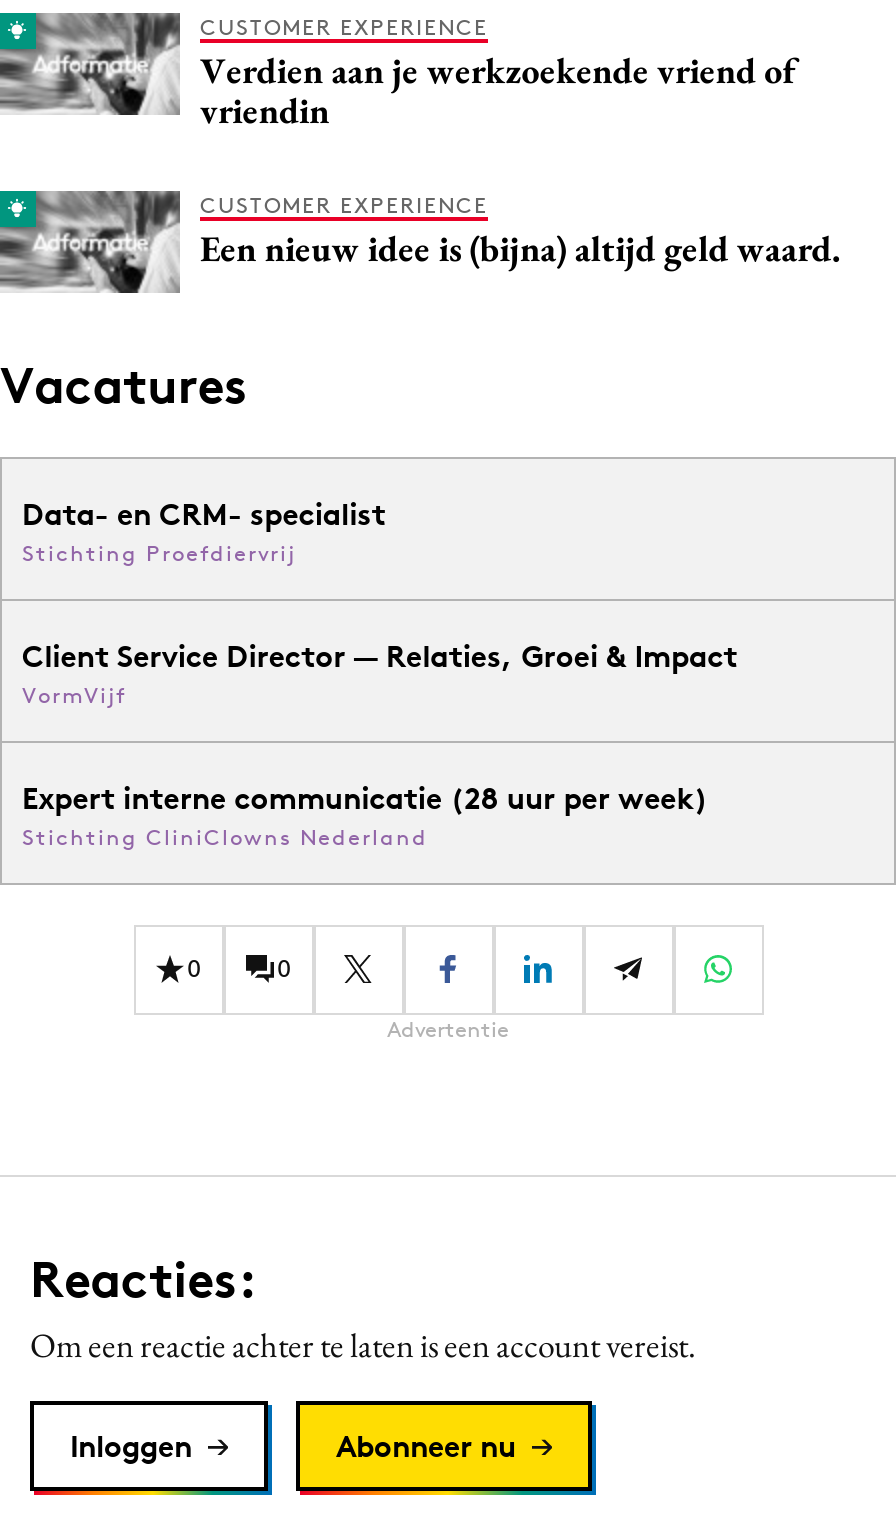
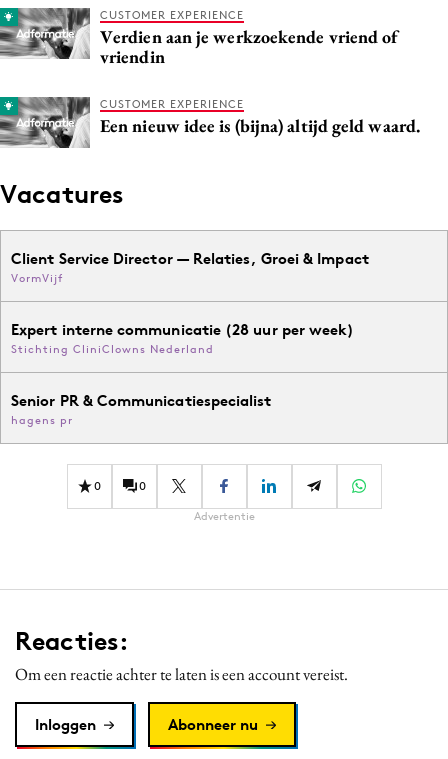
- Data- en CRM- specialist
- Stichting Proefdiervrij

moved up: Client Service Director — Relaties, Groei & Impact | VormVijf | Expert interne communicatie (28 uur per week) | Stichting CliniClowns Nederland

+ Senior PR & Communicatiespecialist
+ hagens pr
